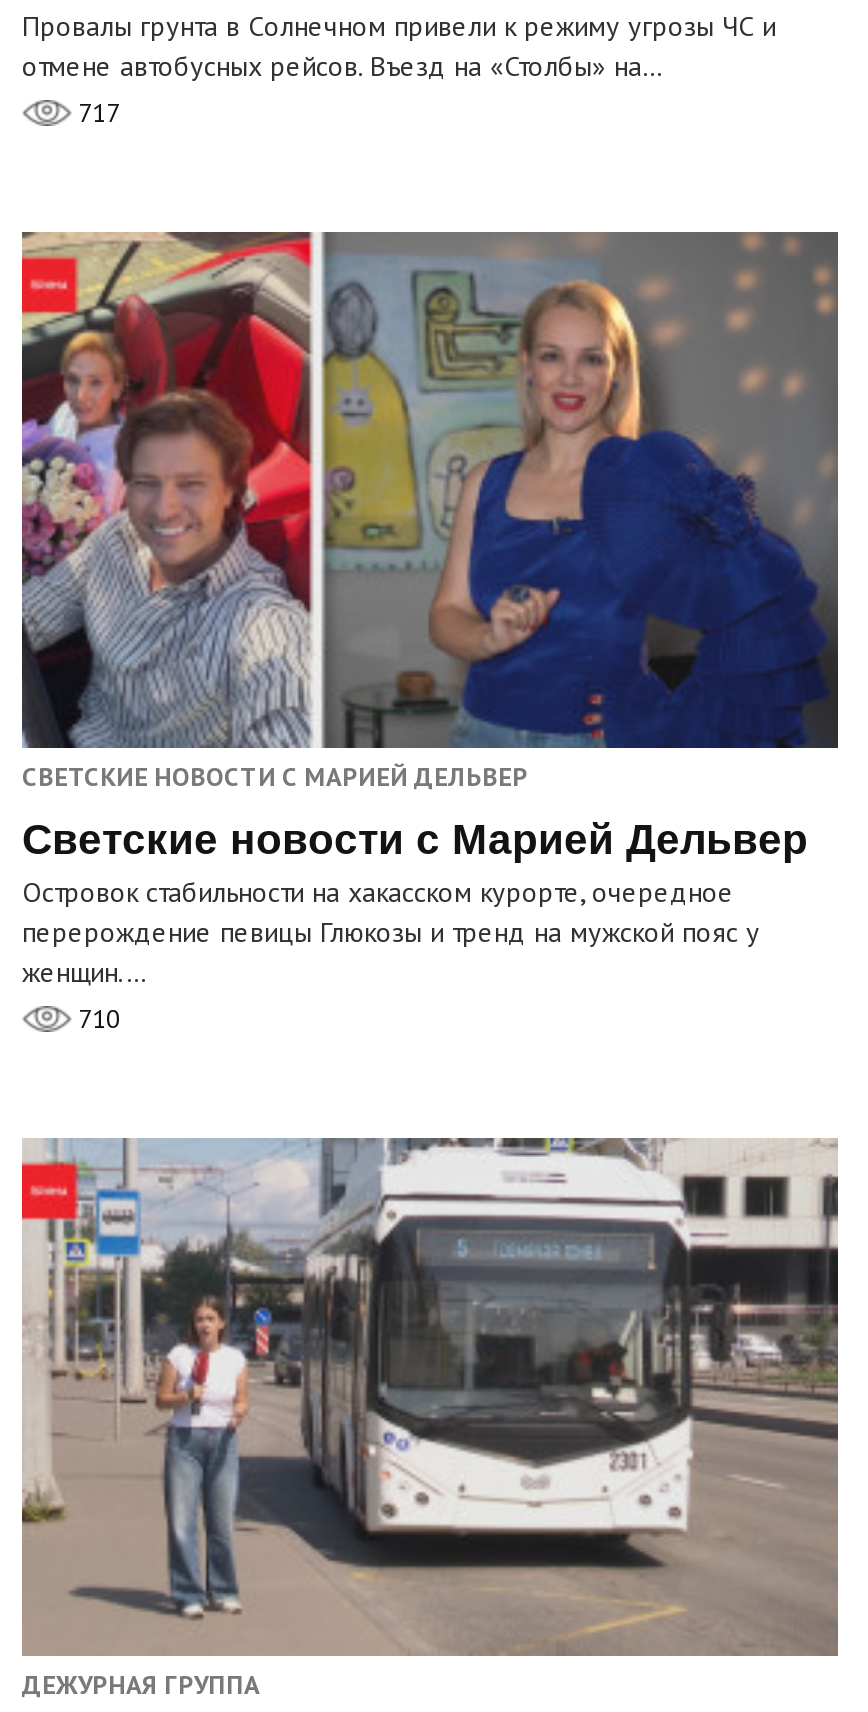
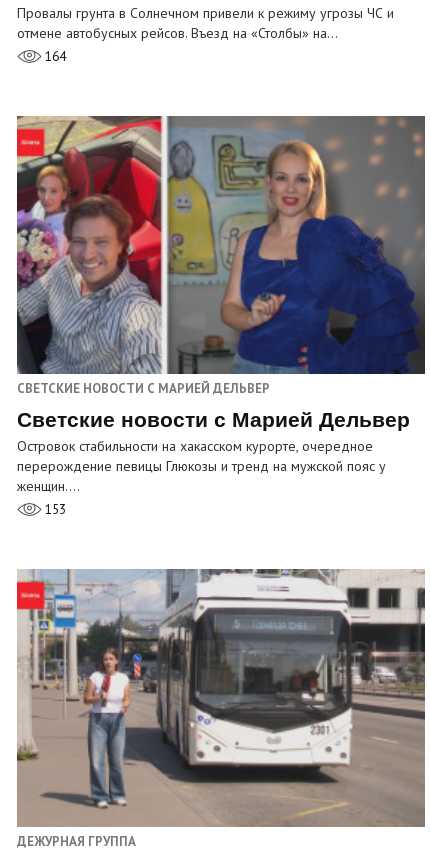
- 717
+ 164

- 710
+ 153
